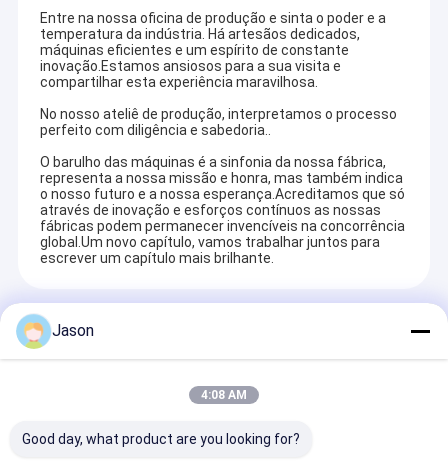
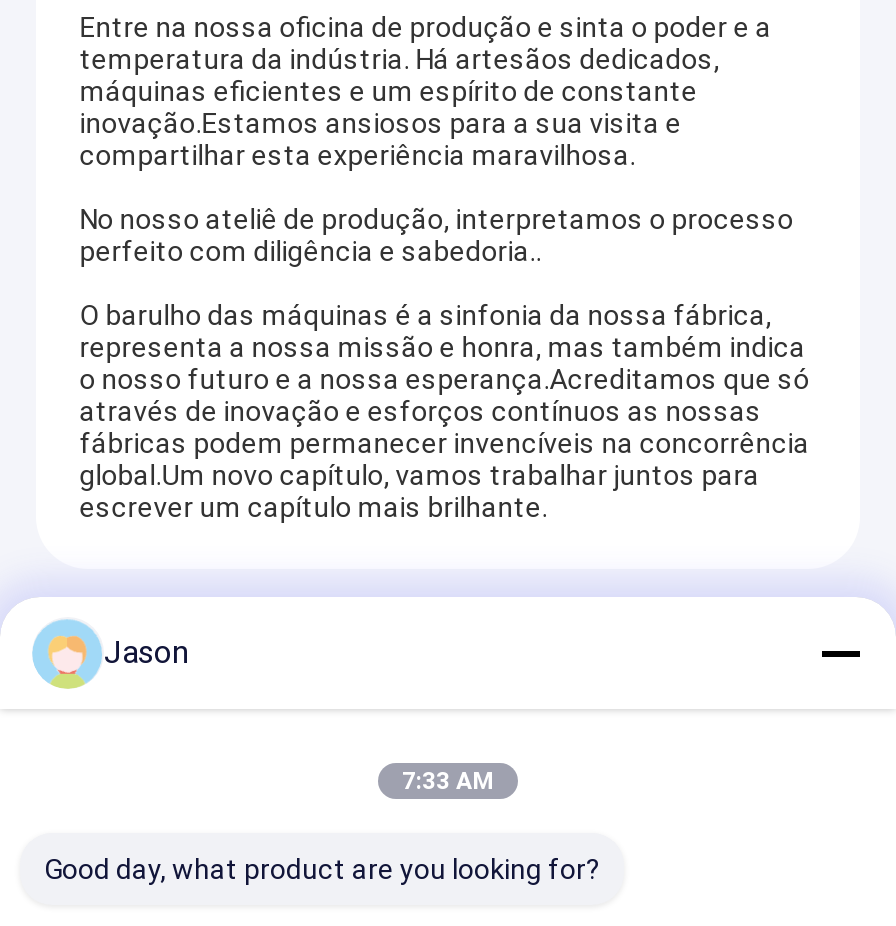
- 4:08 AM
+ 7:33 AM
